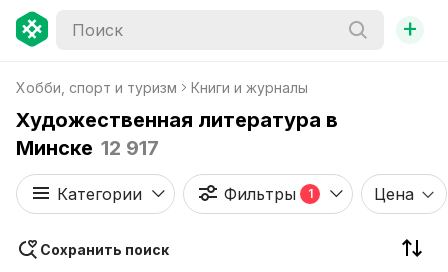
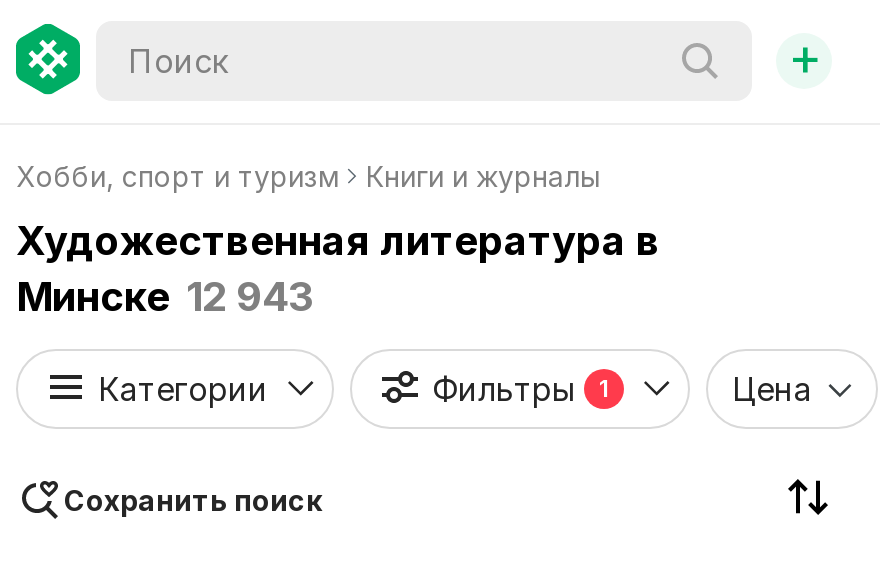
- Минске 12 917
+ Минске 12 943
